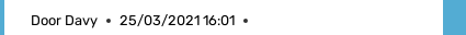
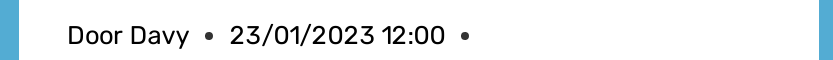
- Door Davy 25/03/2021 16:01
+ Door Davy 23/01/2023 12:00
